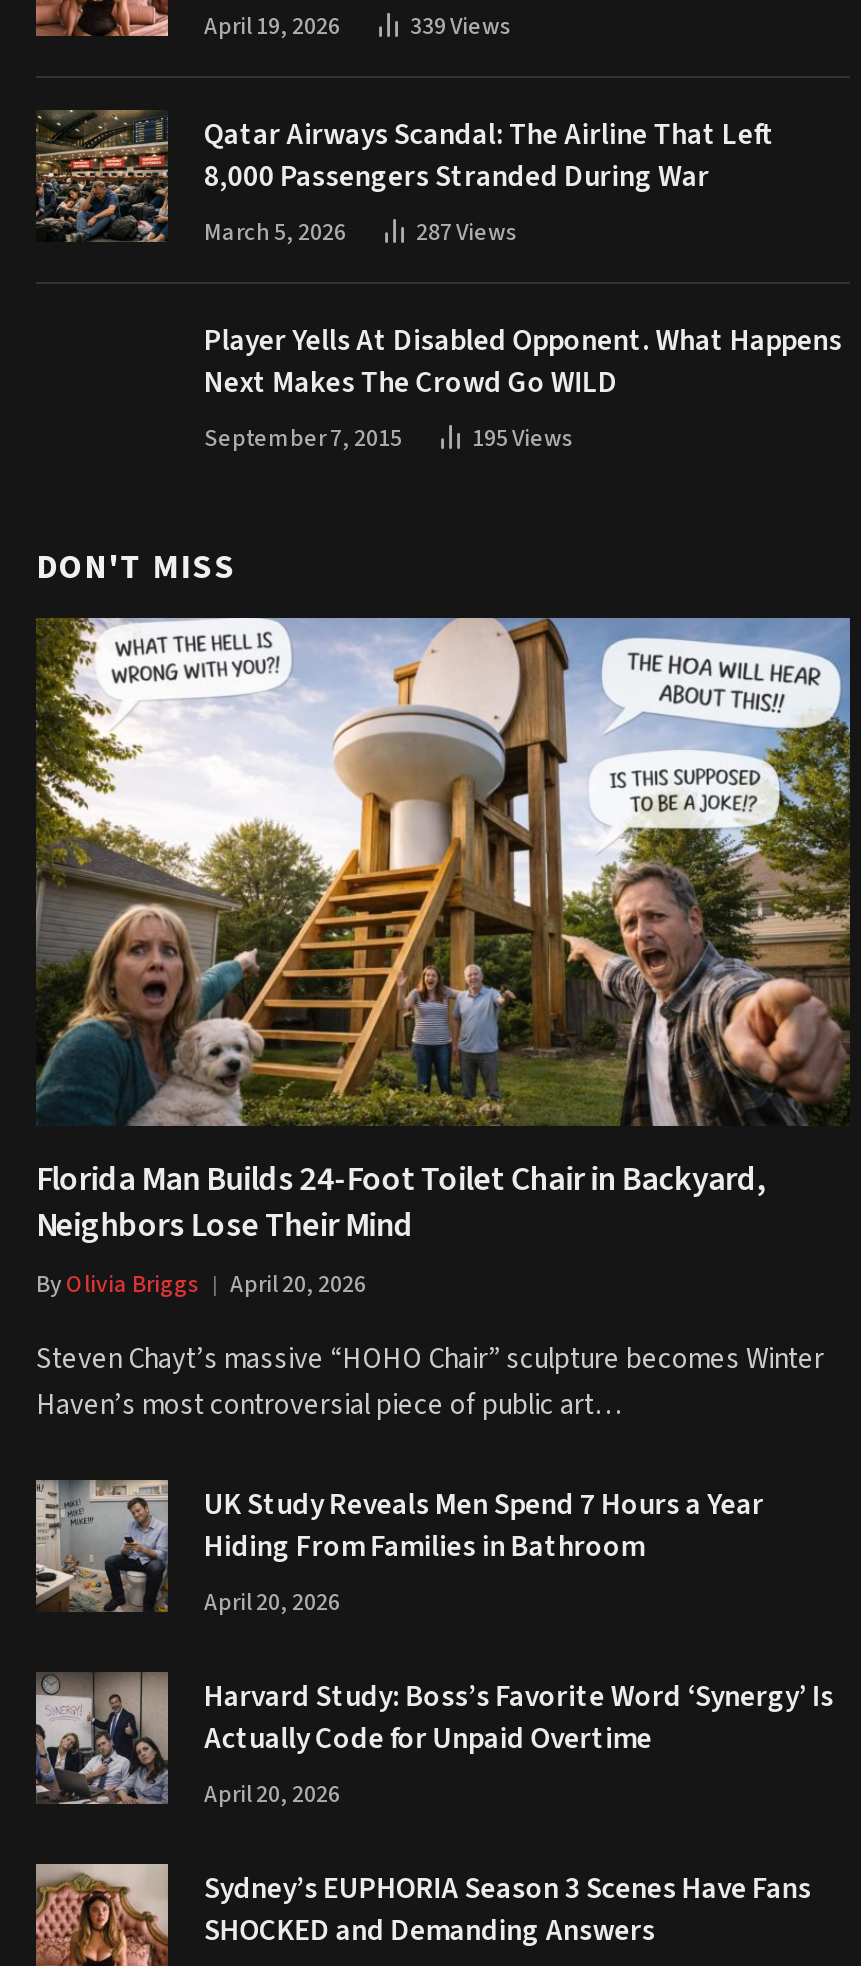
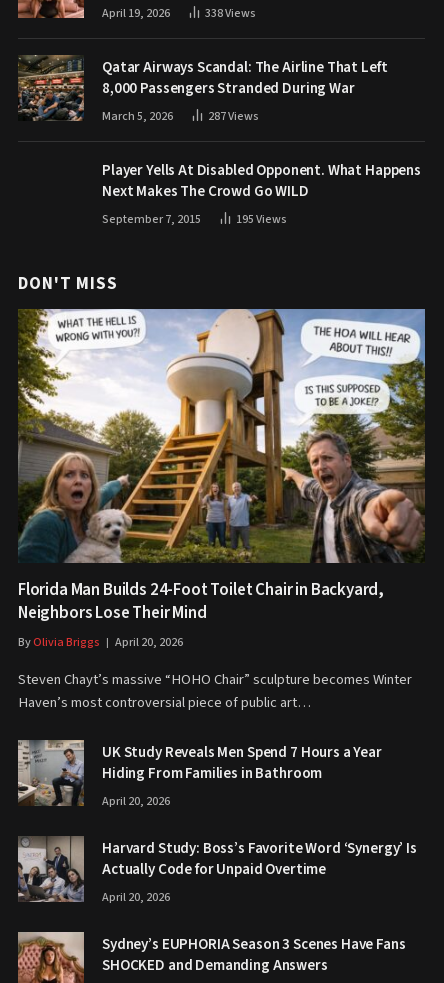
- 339Views
+ 338Views
